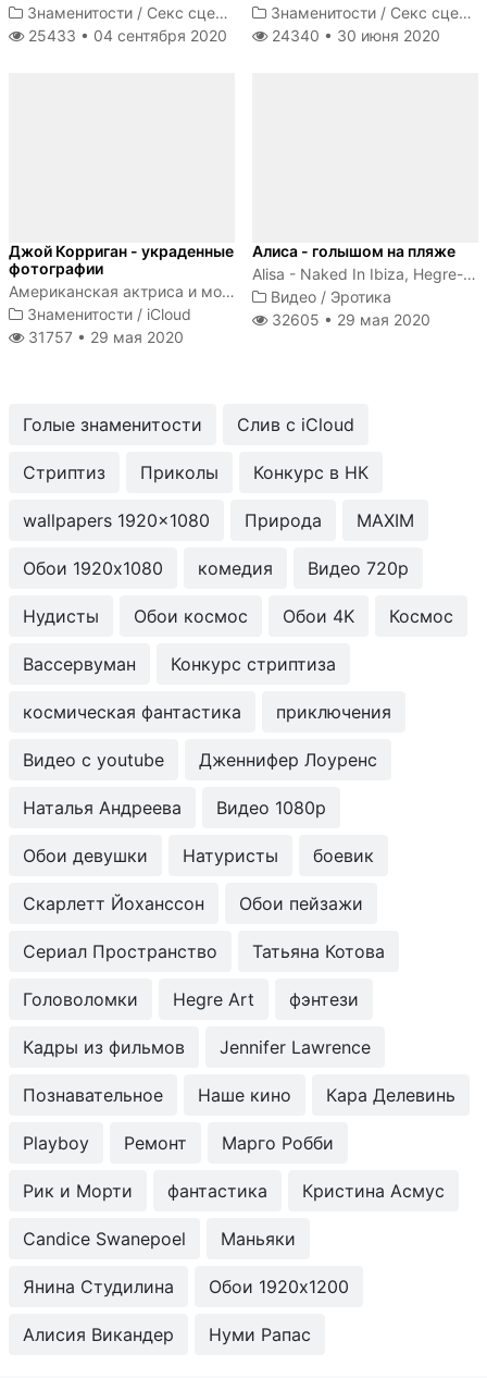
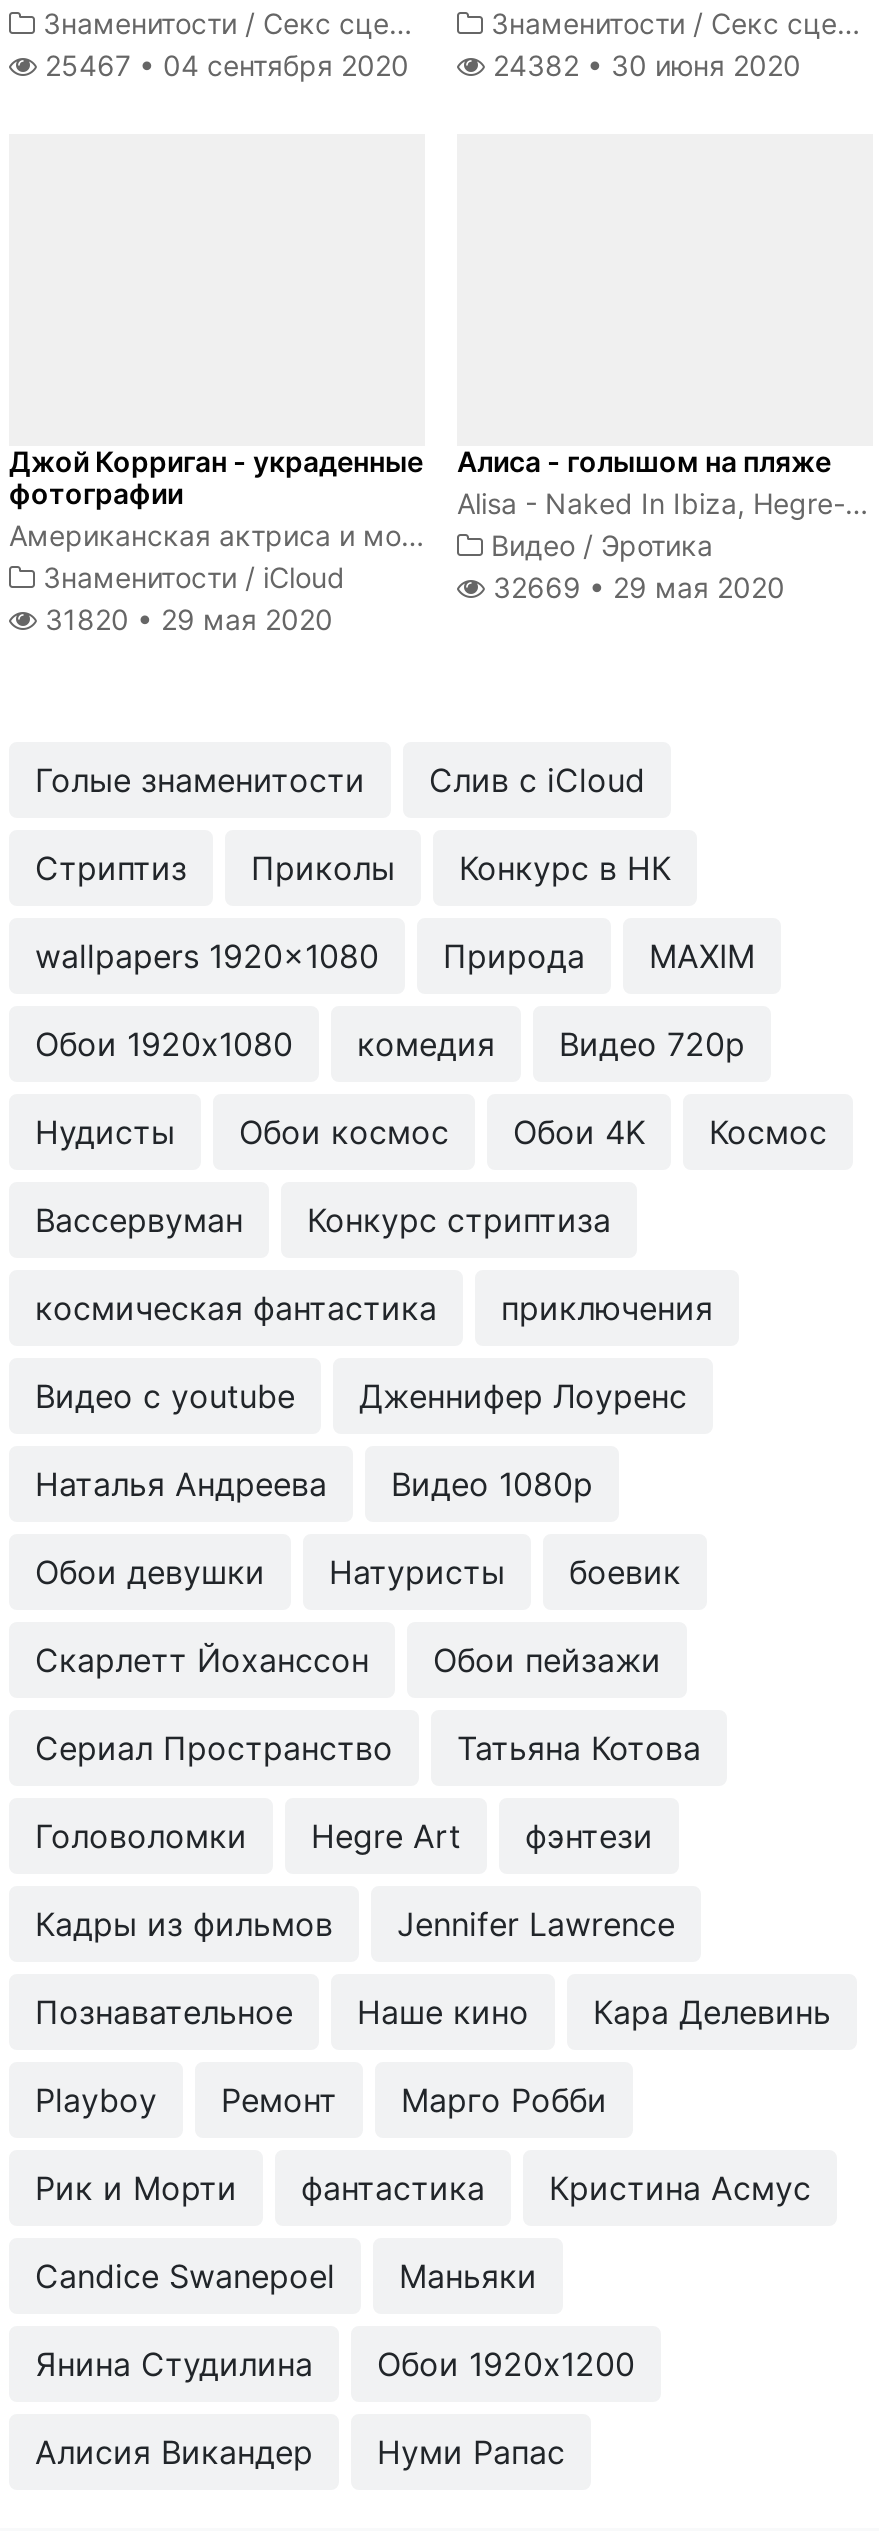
- 25433 • 04 сентября 2020
+ 25467 • 04 сентября 2020

- 24340 • 30 июня 2020
+ 24382 • 30 июня 2020

- 32605 • 29 мая 2020
+ 32669 • 29 мая 2020

- 31757 • 29 мая 2020
+ 31820 • 29 мая 2020
